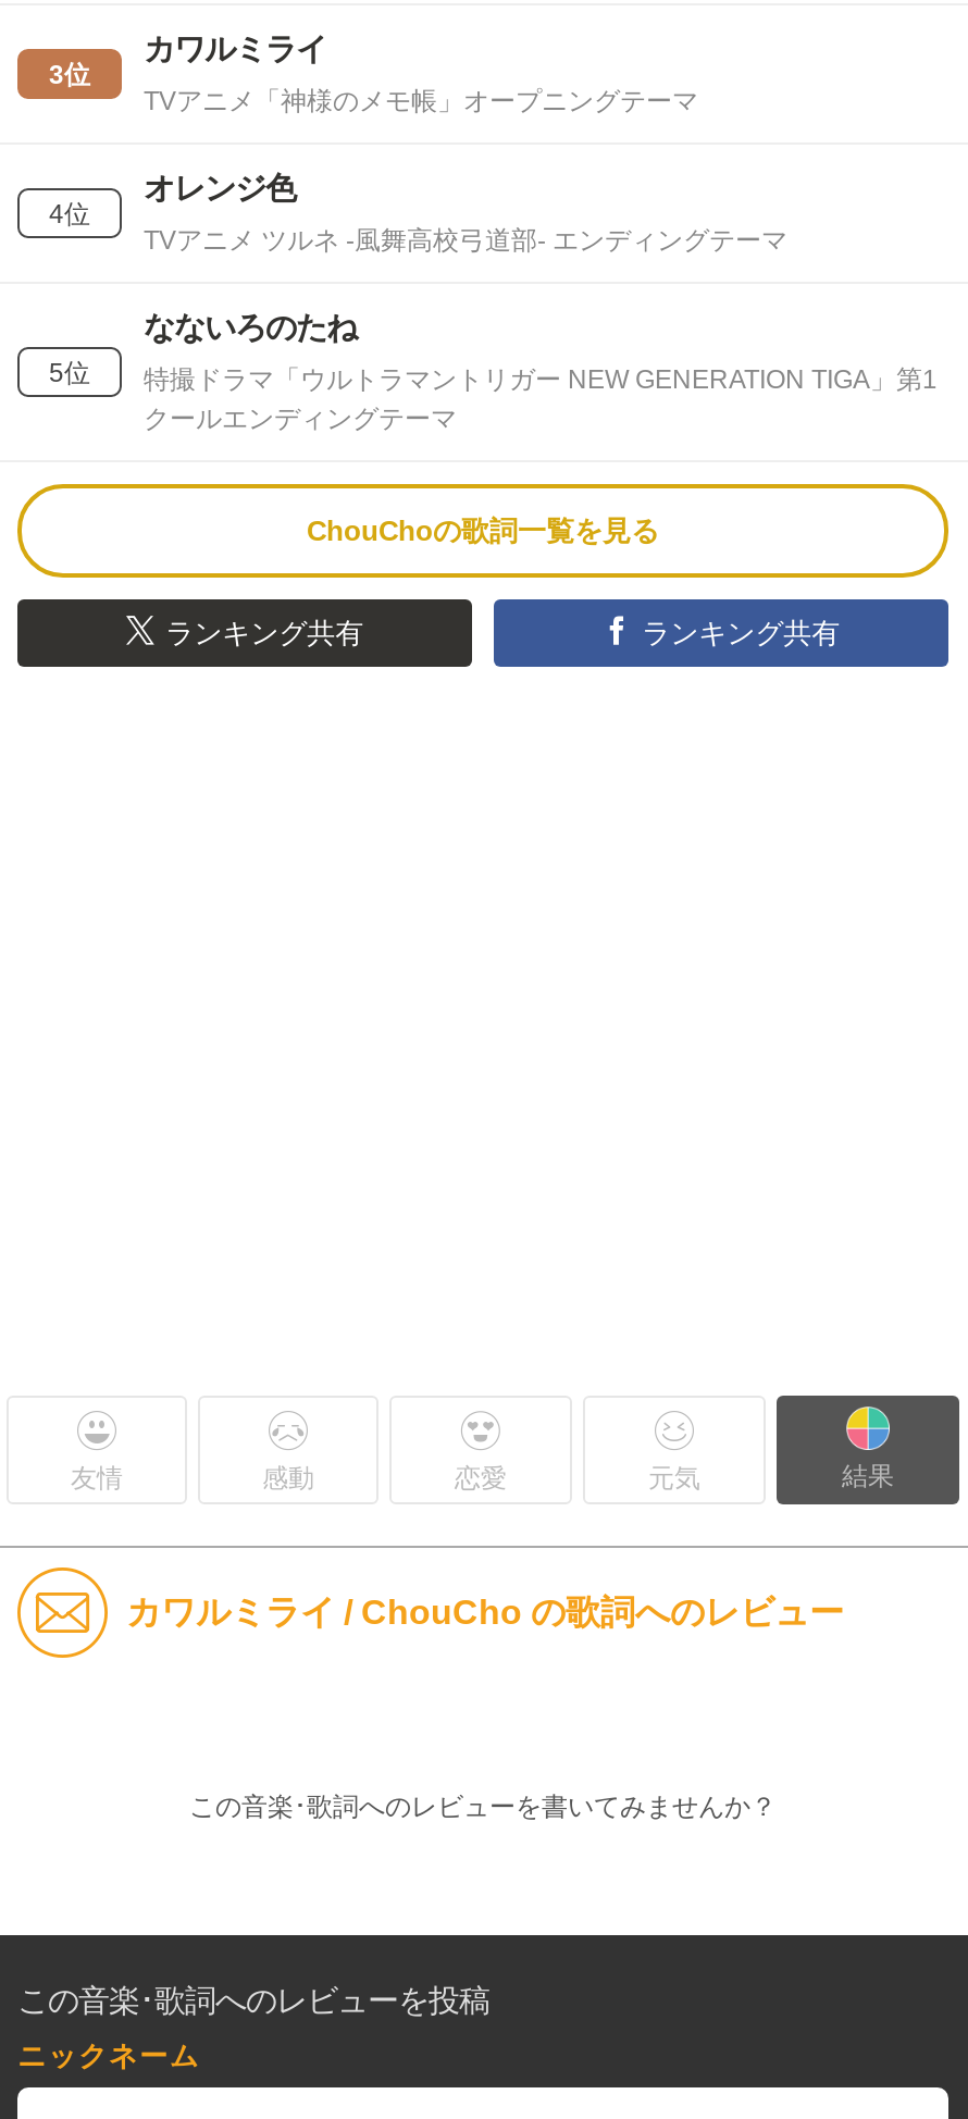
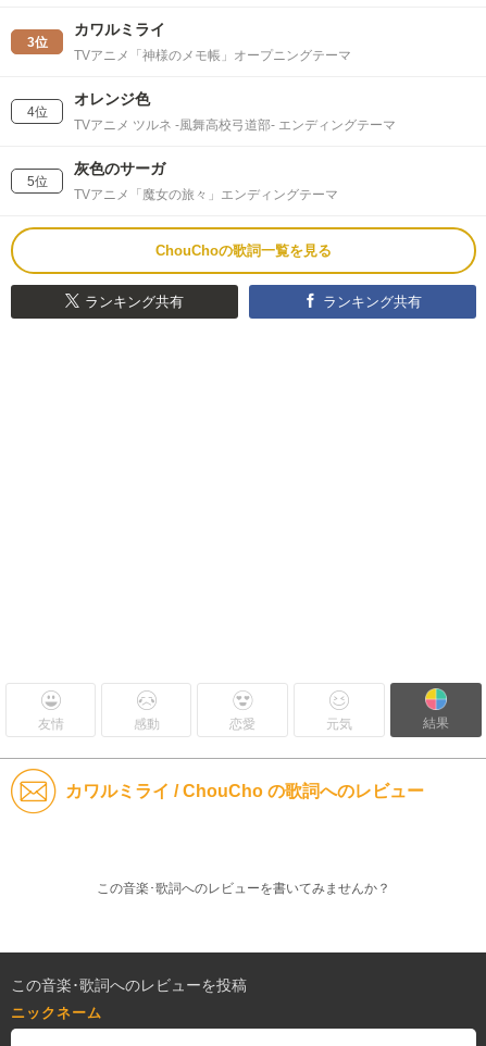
- なないろのたね
+ 灰色のサーガ

- 特撮ドラマ「ウルトラマントリガー NEW GENERATION TIGA」第1
- クールエンディングテーマ
+ TVアニメ「魔女の旅々」エンディングテーマ
